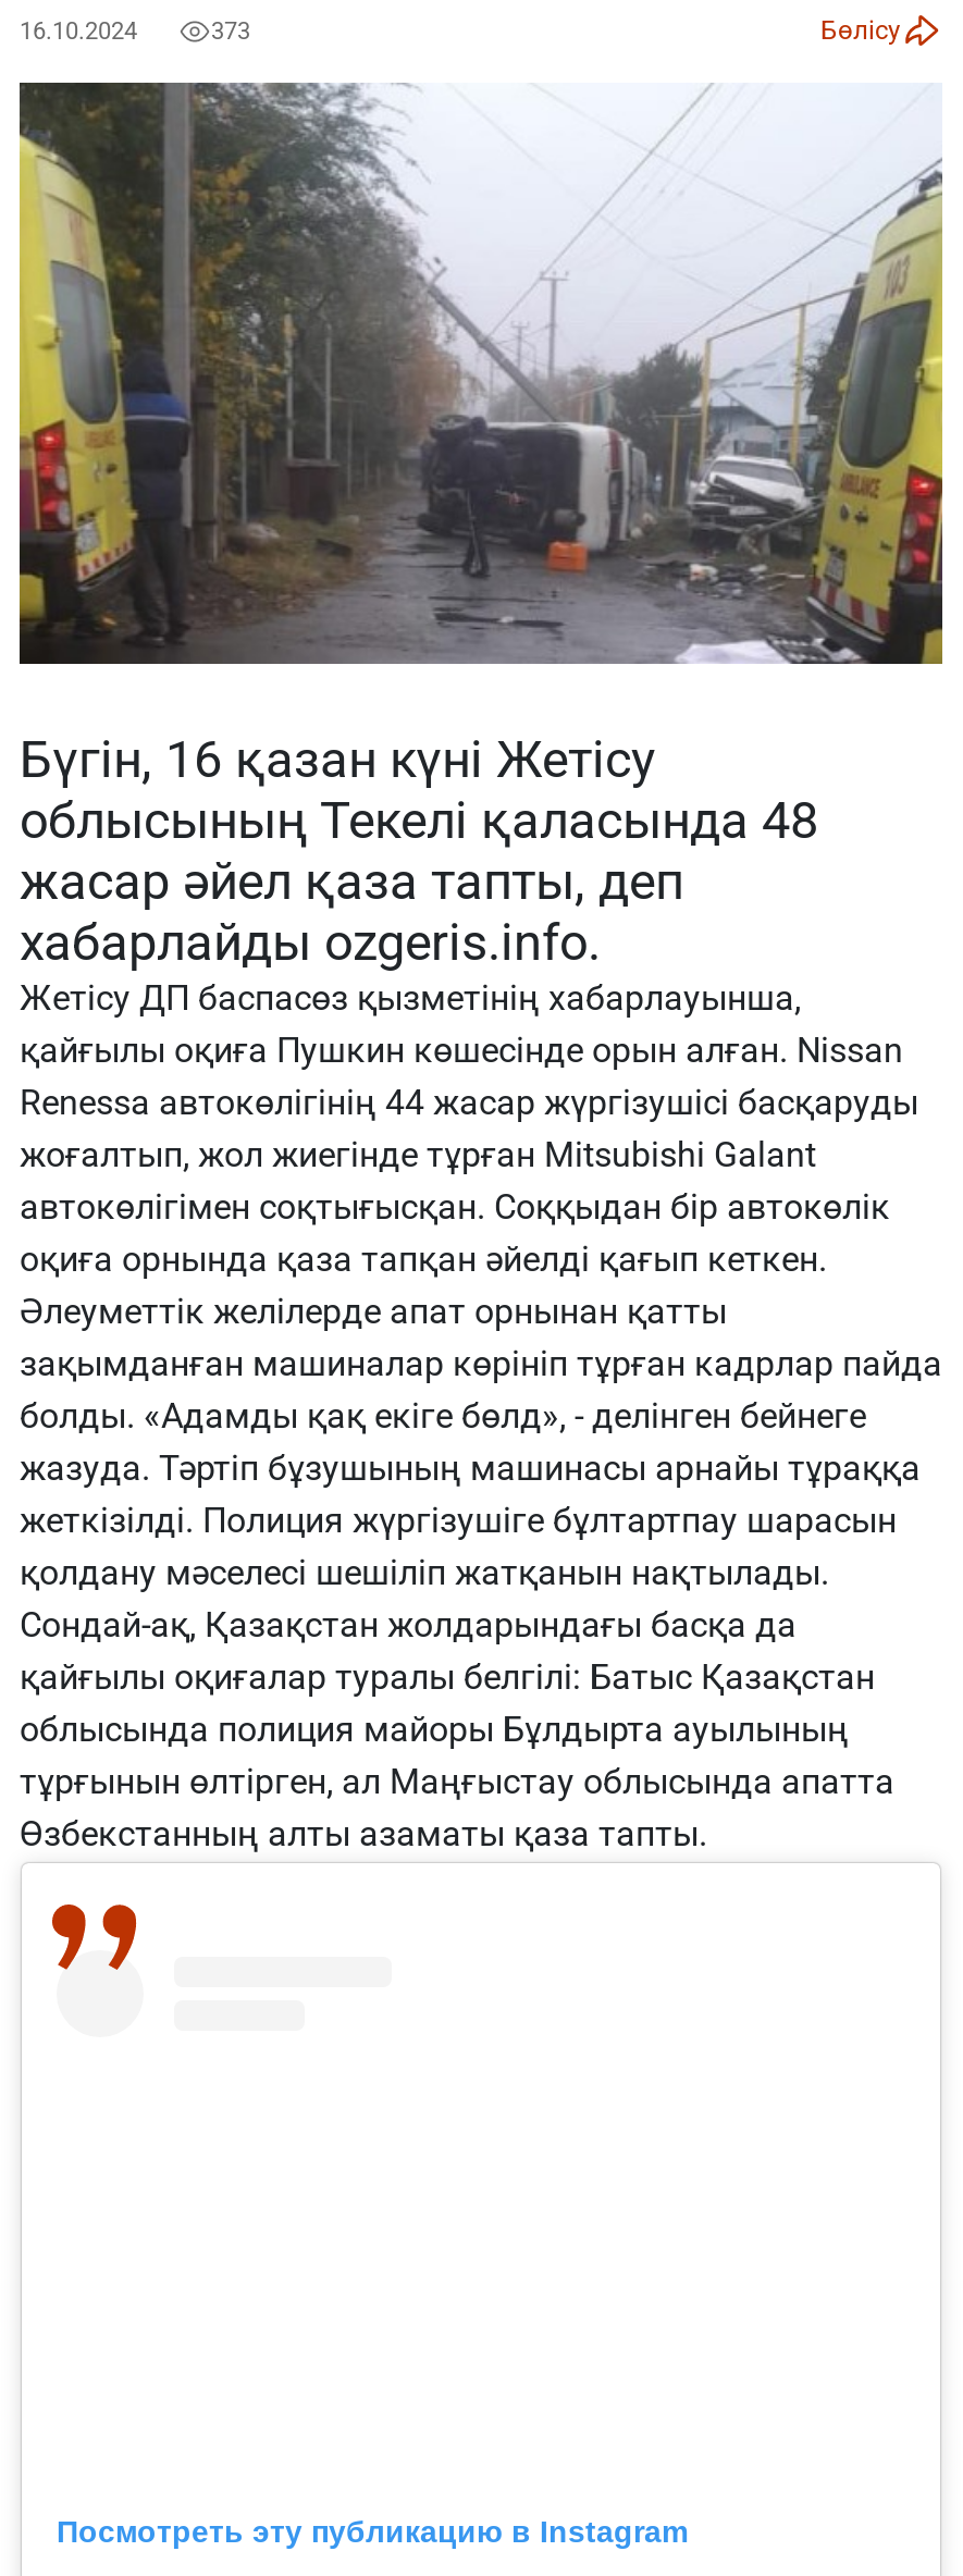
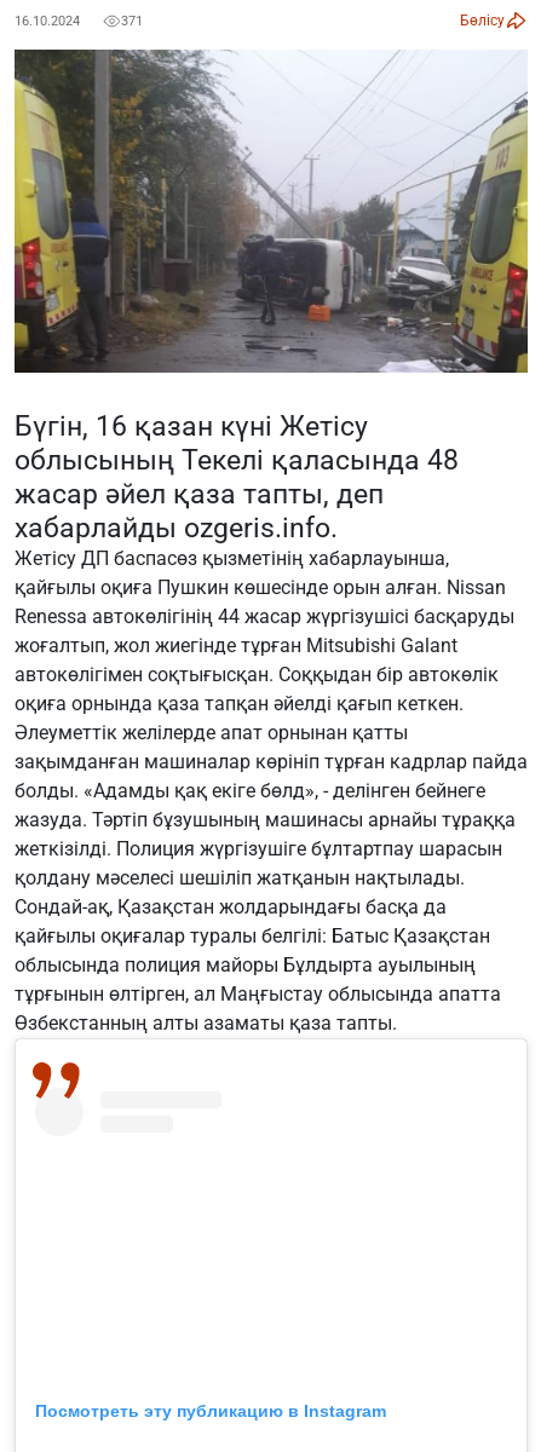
- 373
+ 371
